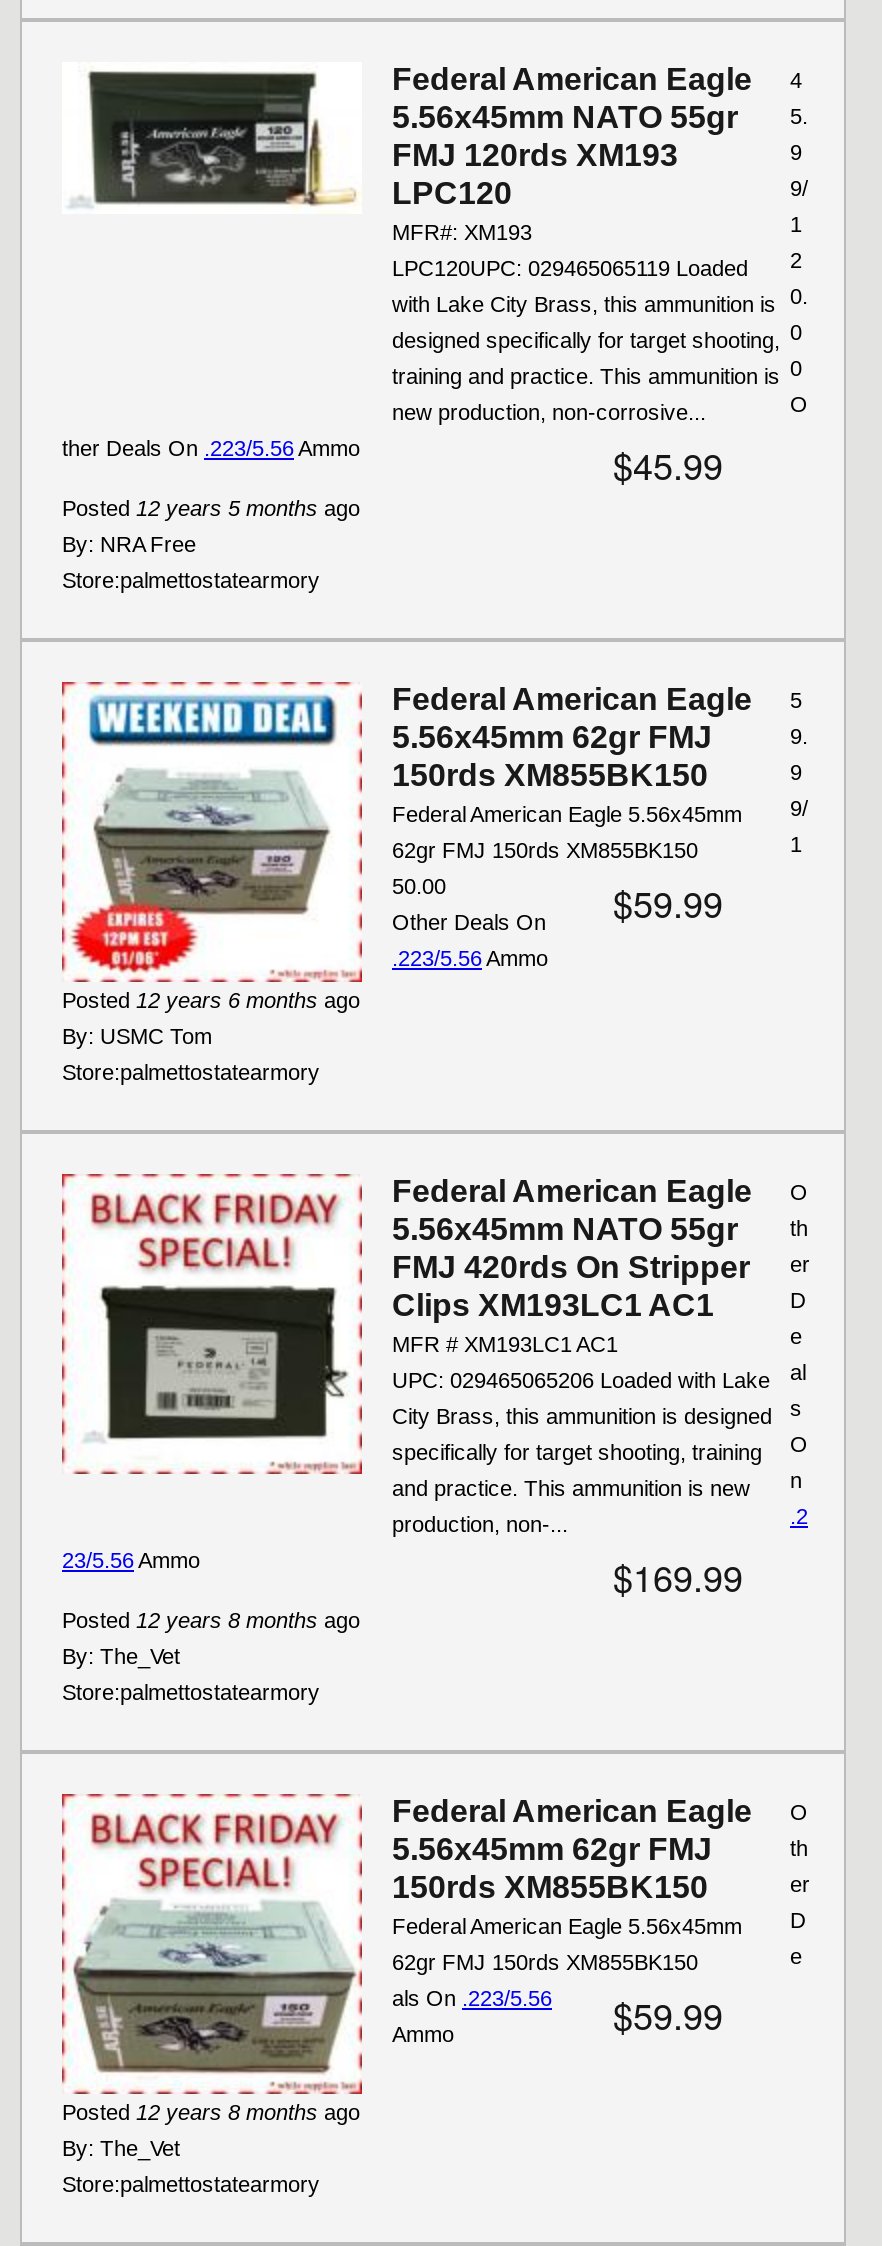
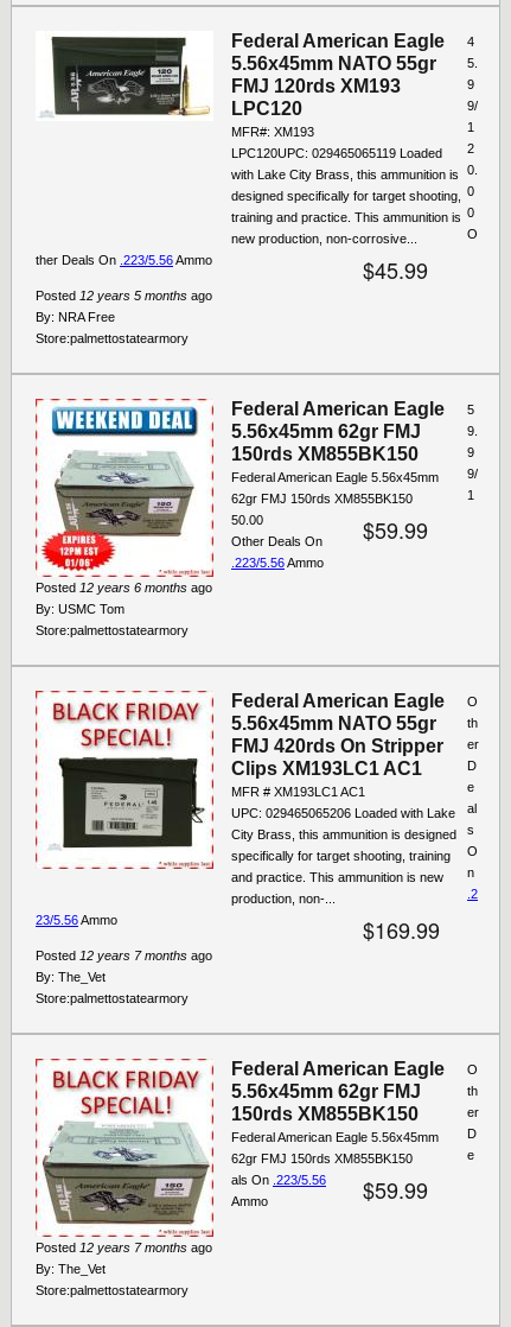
- Posted 12 years 8 months ago
+ Posted 12 years 7 months ago

- Posted 12 years 8 months ago
+ Posted 12 years 7 months ago
